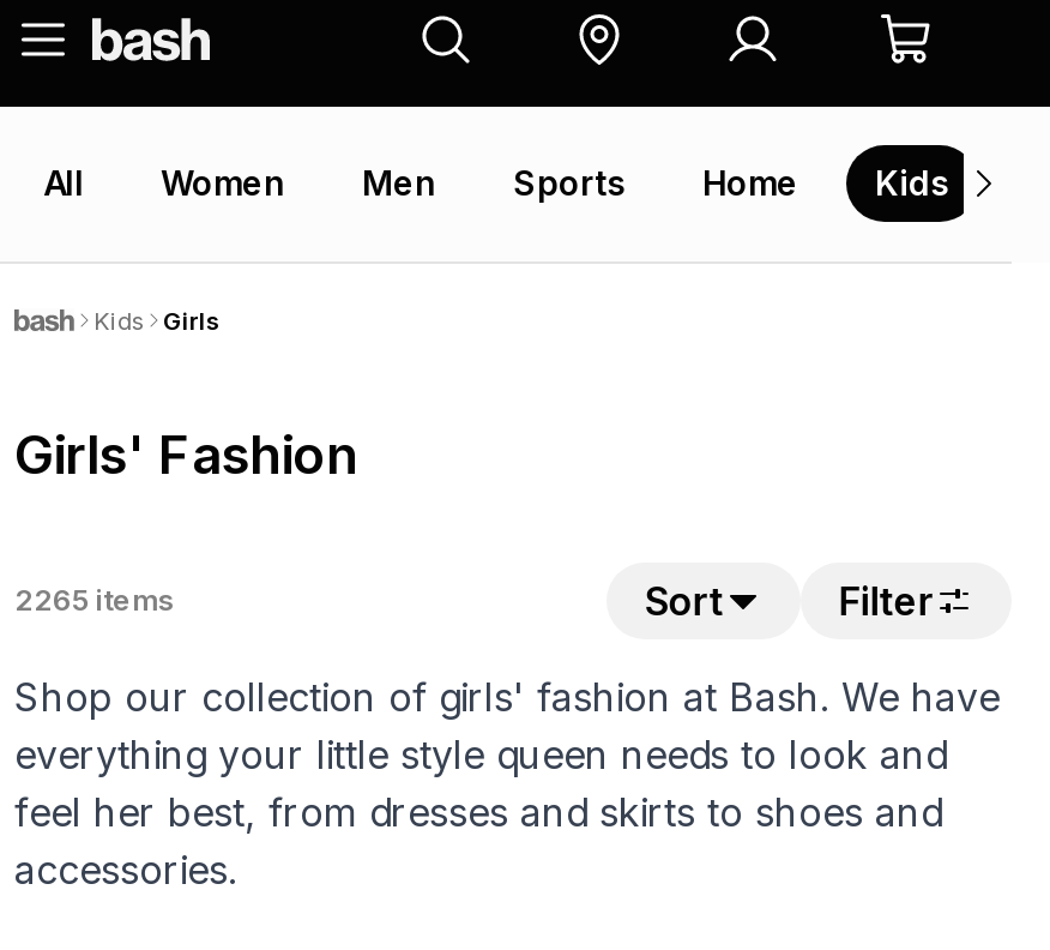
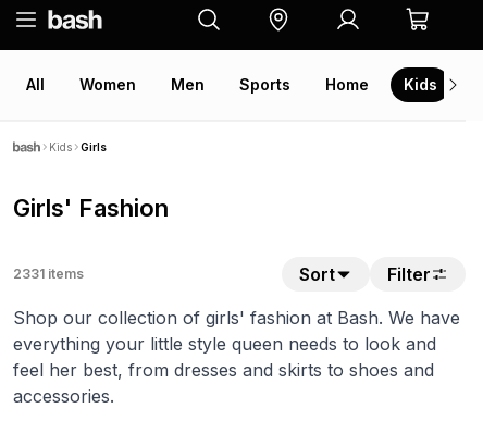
- 2265 items
+ 2331 items
